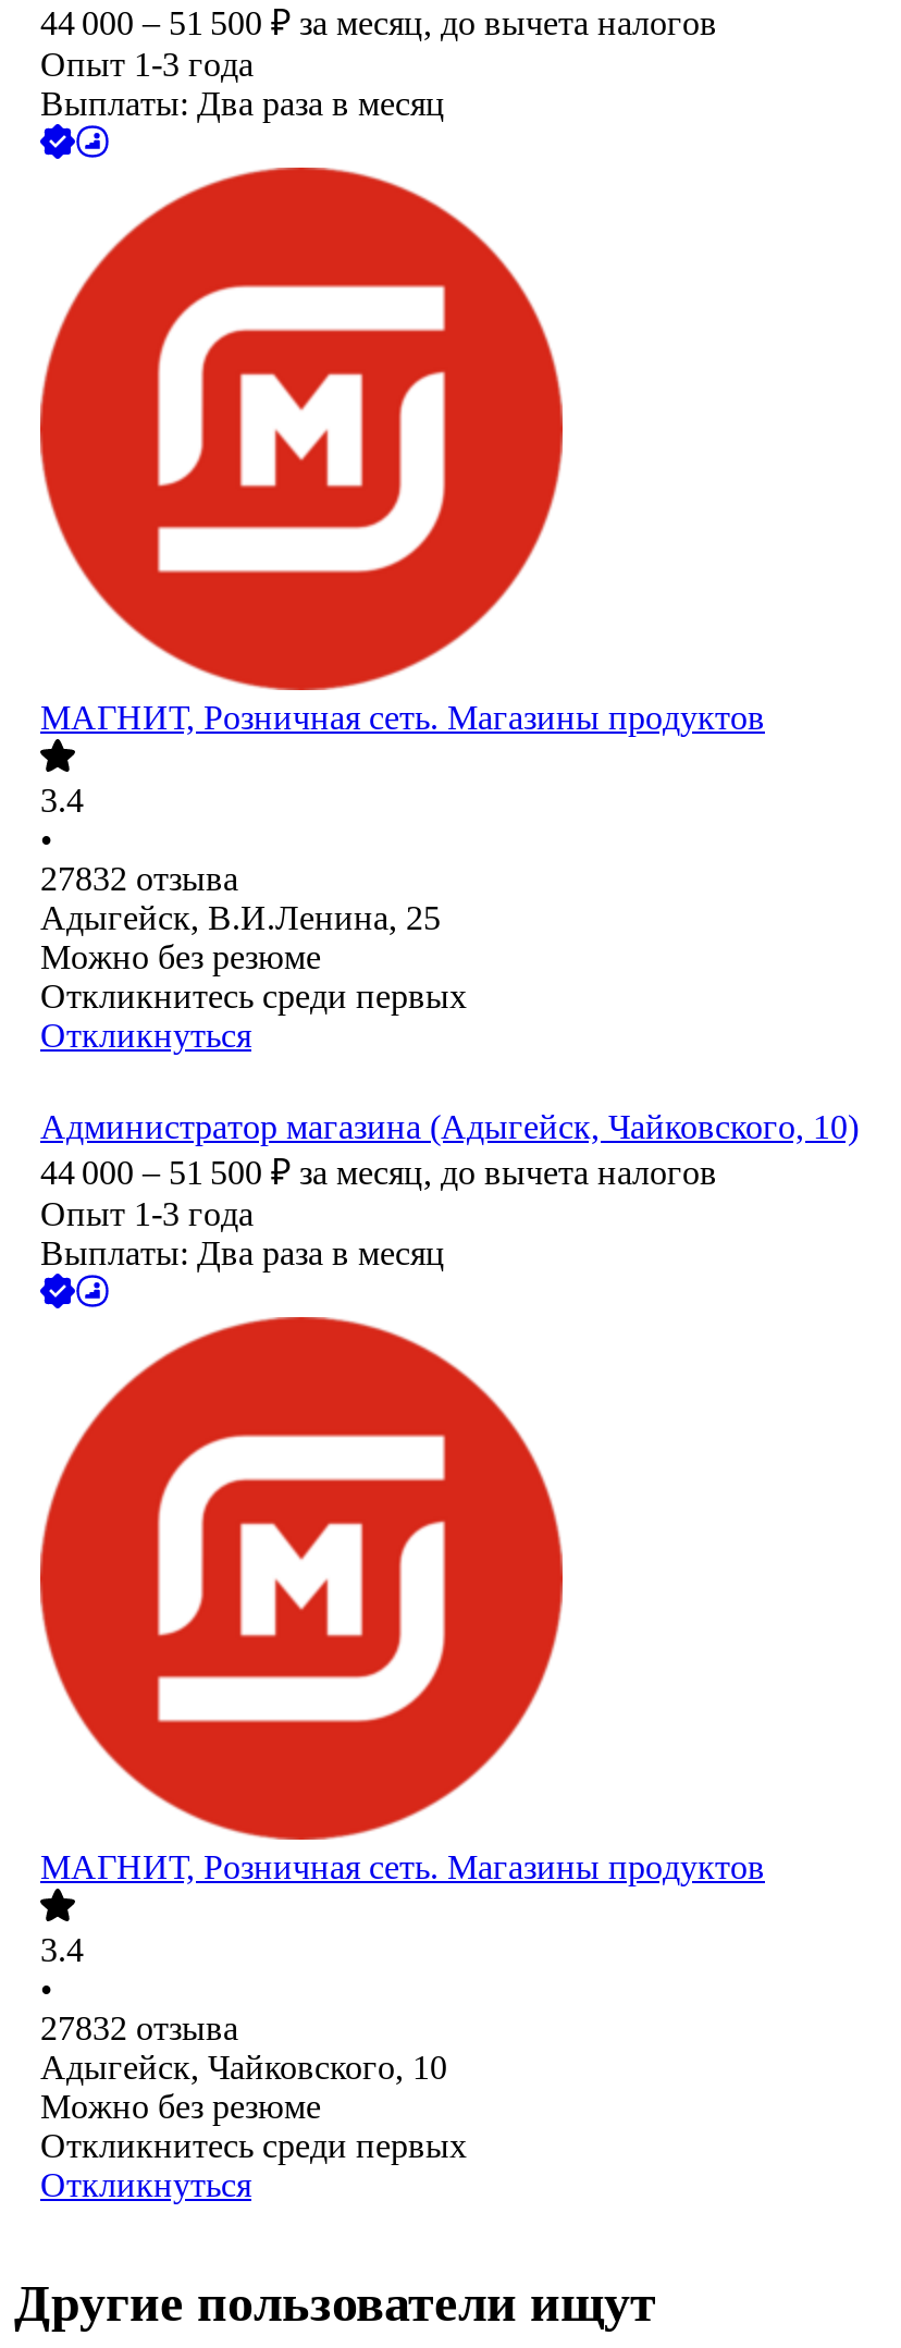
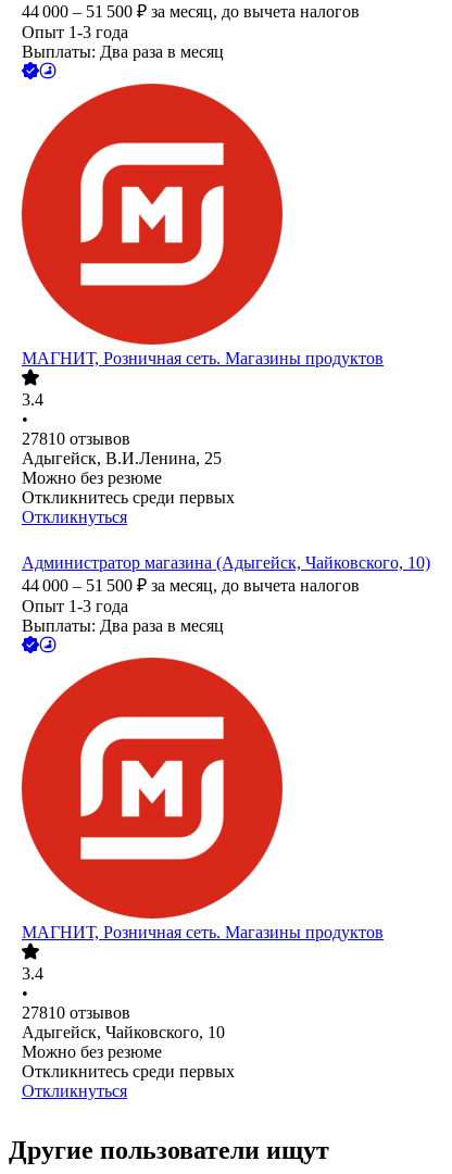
- 27832 отзыва
+ 27810 отзывов

- 27832 отзыва
+ 27810 отзывов
